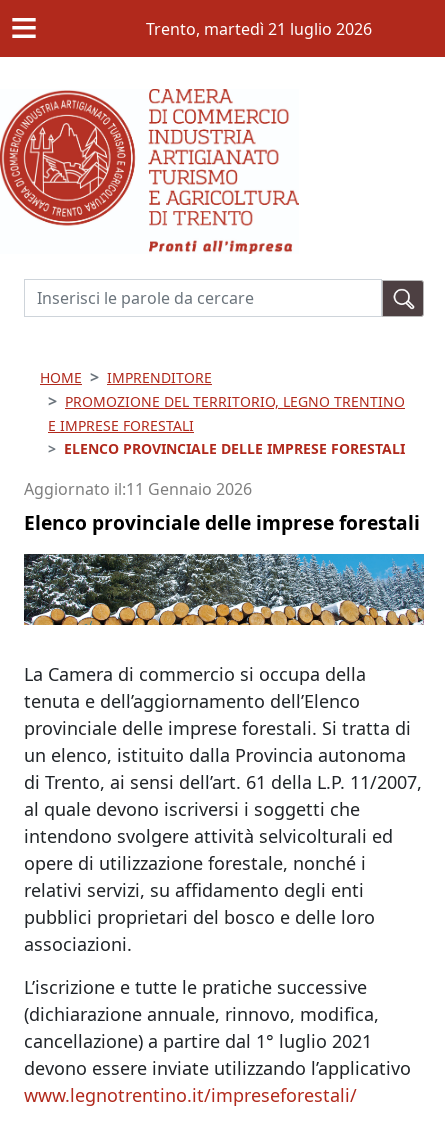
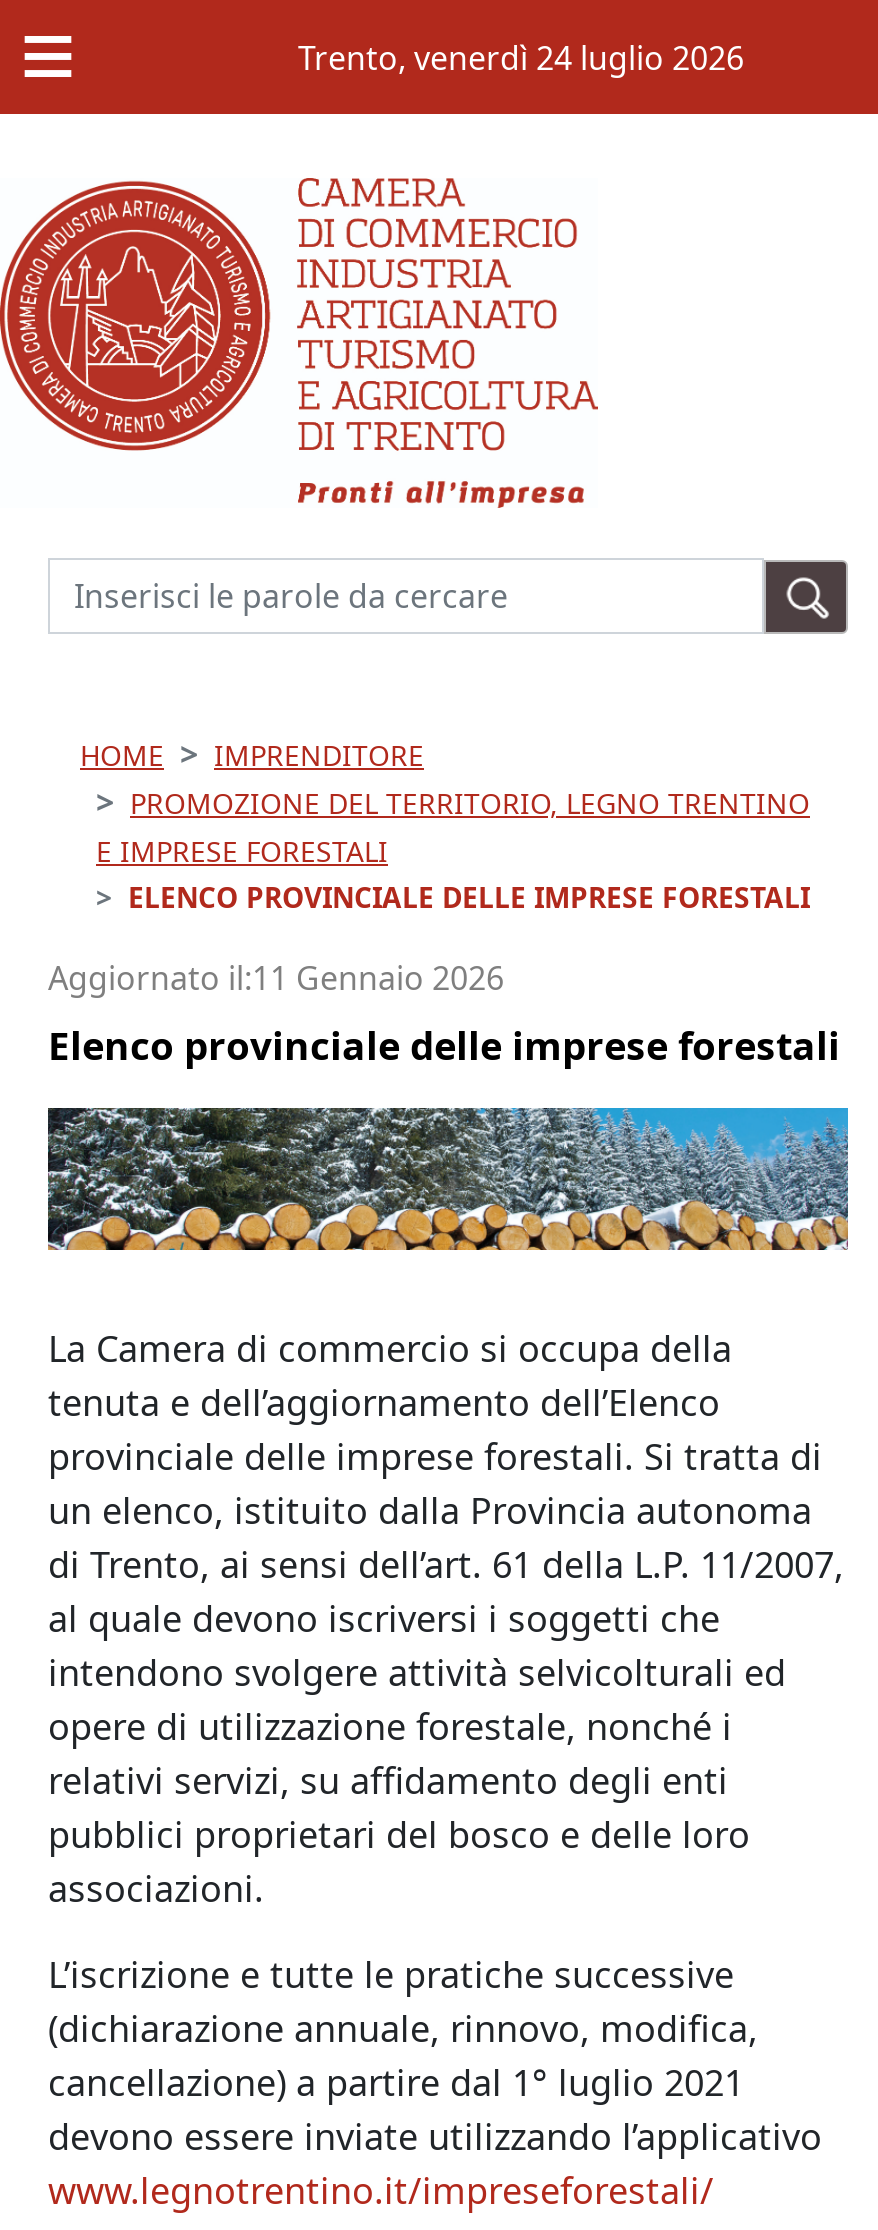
- Trento, martedì 21 luglio 2026
+ Trento, venerdì 24 luglio 2026
